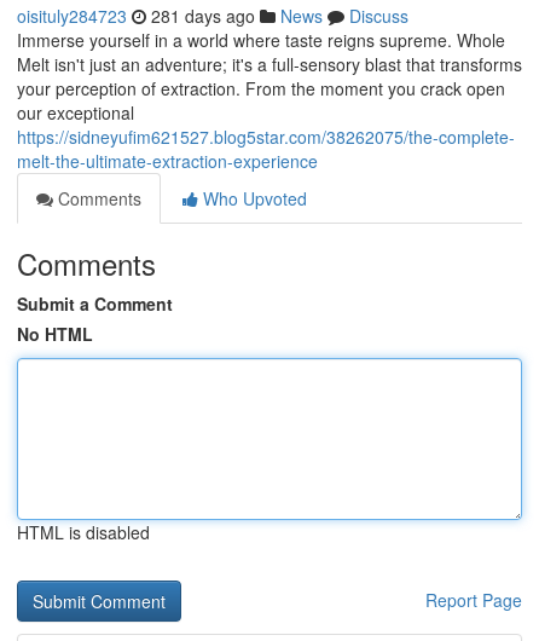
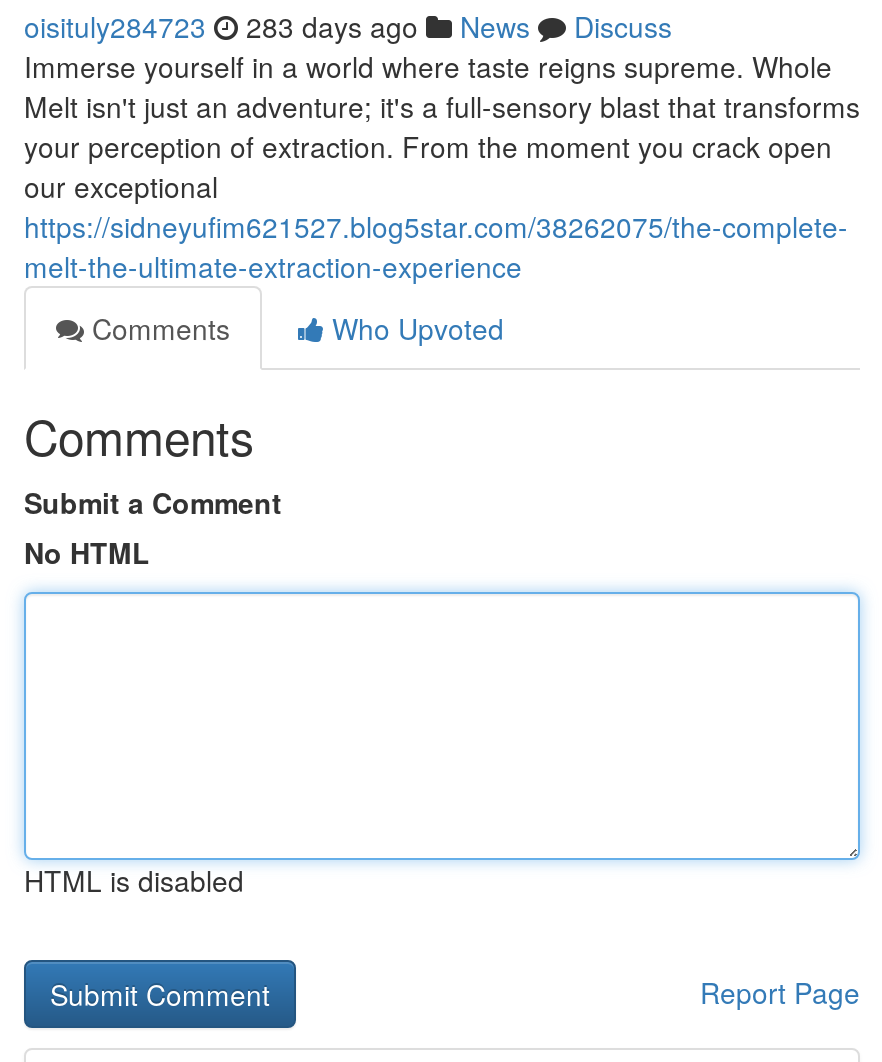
- oisituly284723 281 days ago News Discuss
+ oisituly284723 283 days ago News Discuss
